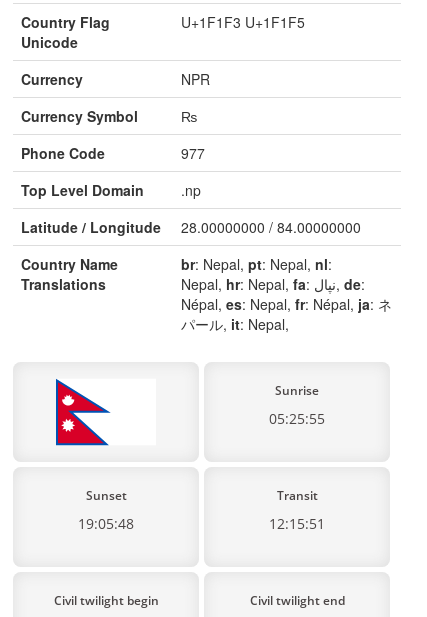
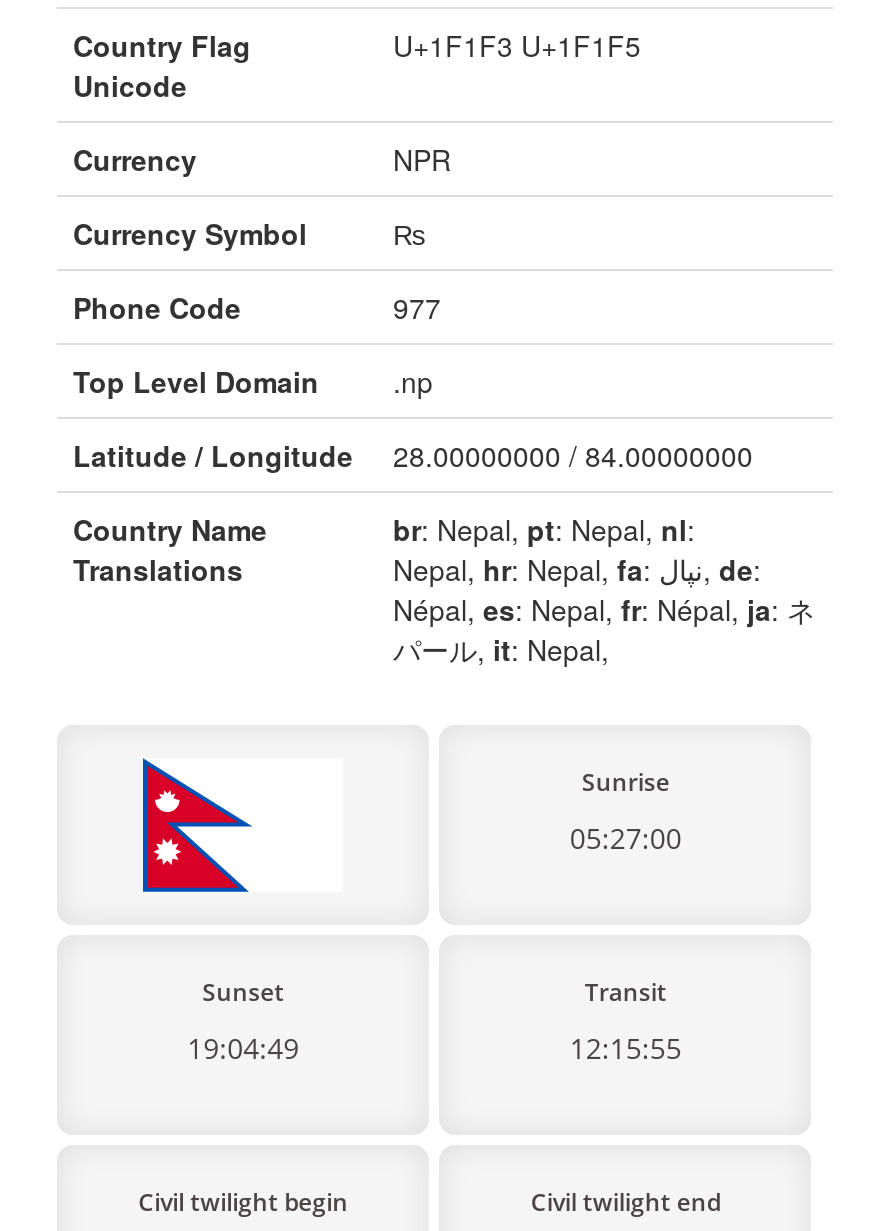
- 05:25:55
+ 05:27:00

- 19:05:48
+ 19:04:49

- 12:15:51
+ 12:15:55
